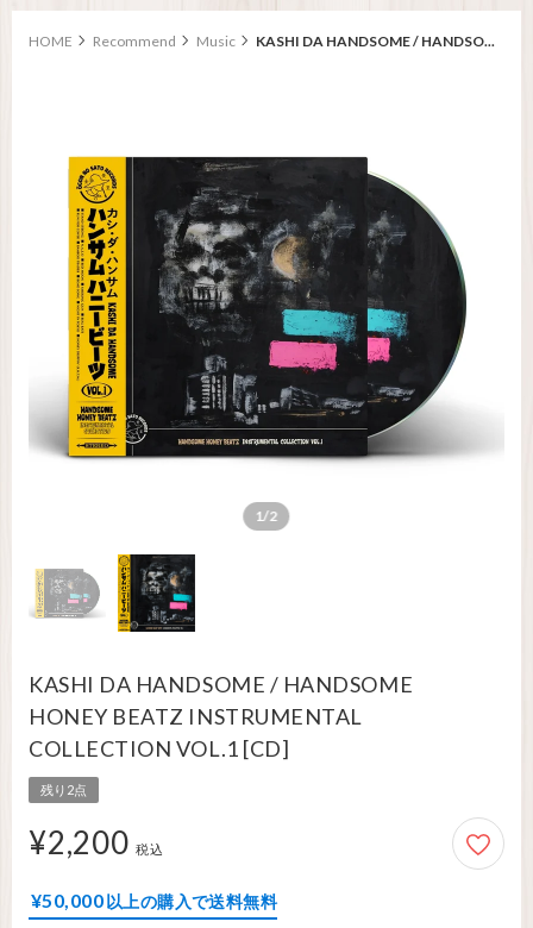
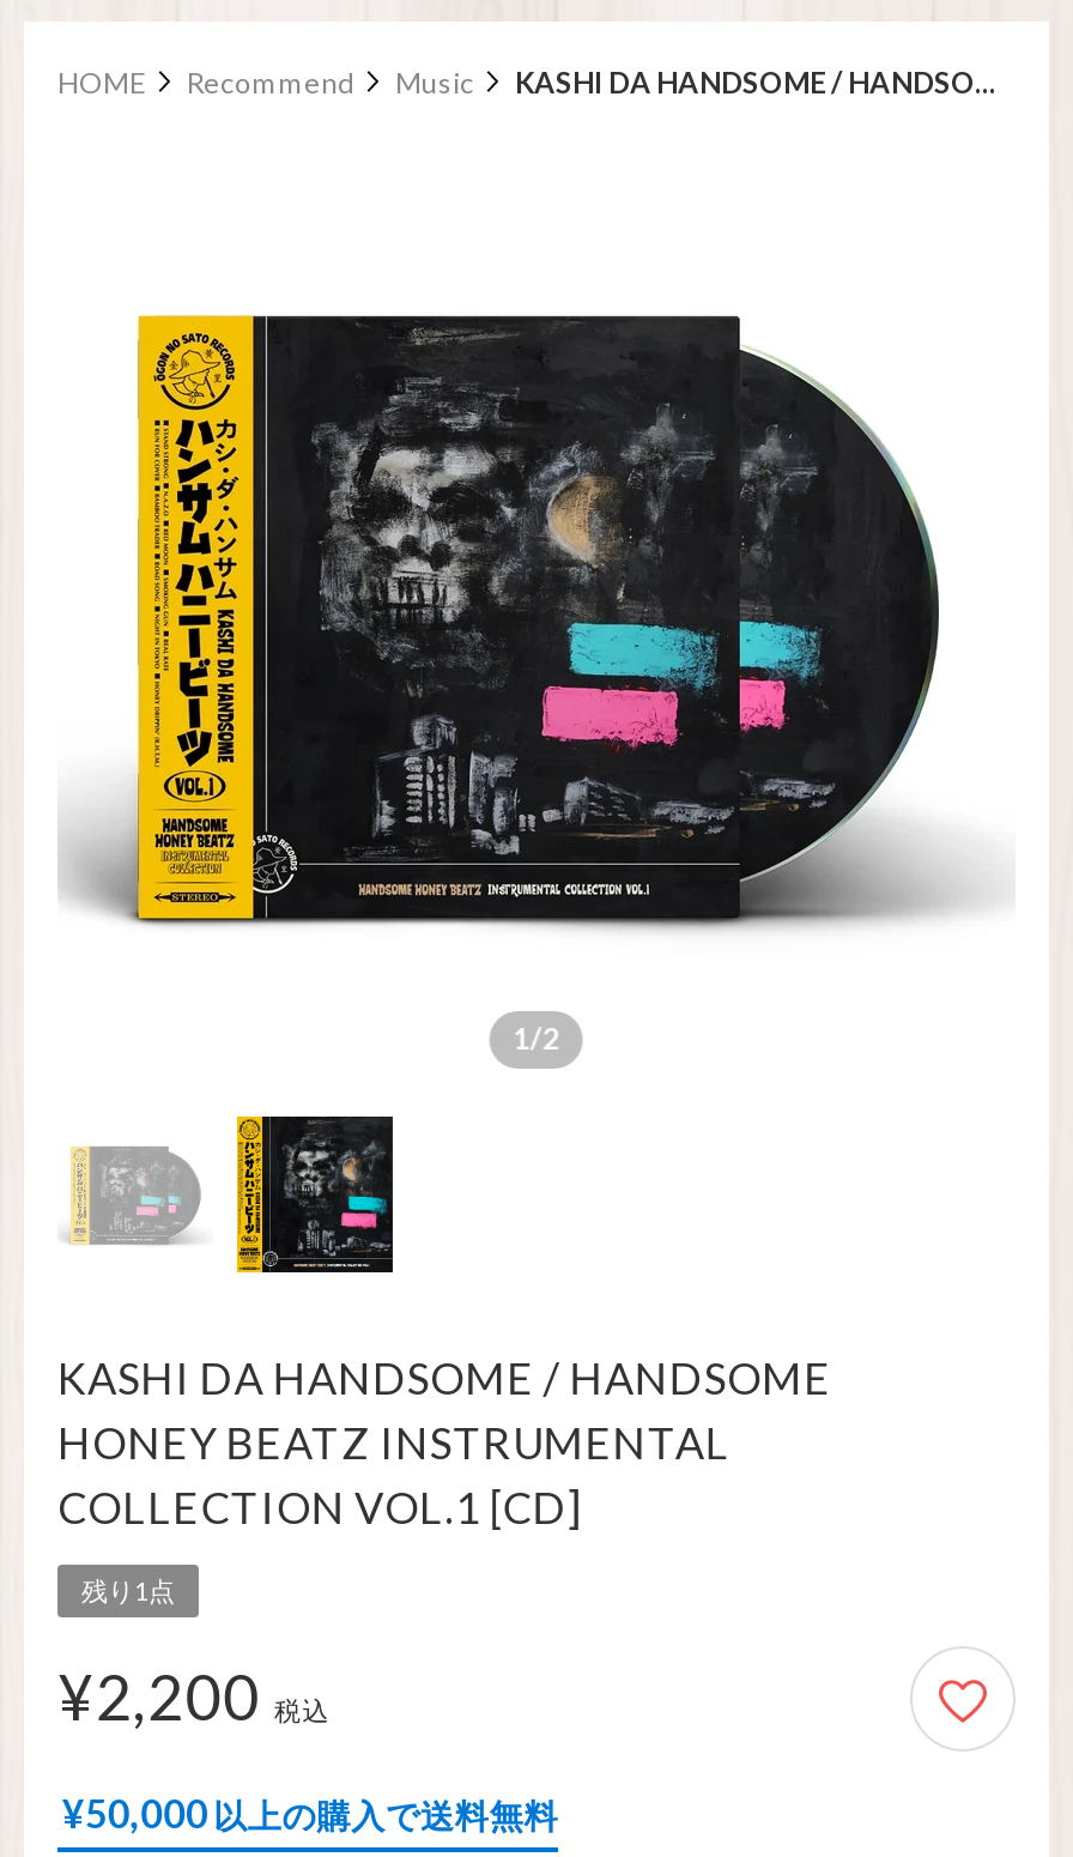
- 1/2

- 残り2点
+ 残り1点
